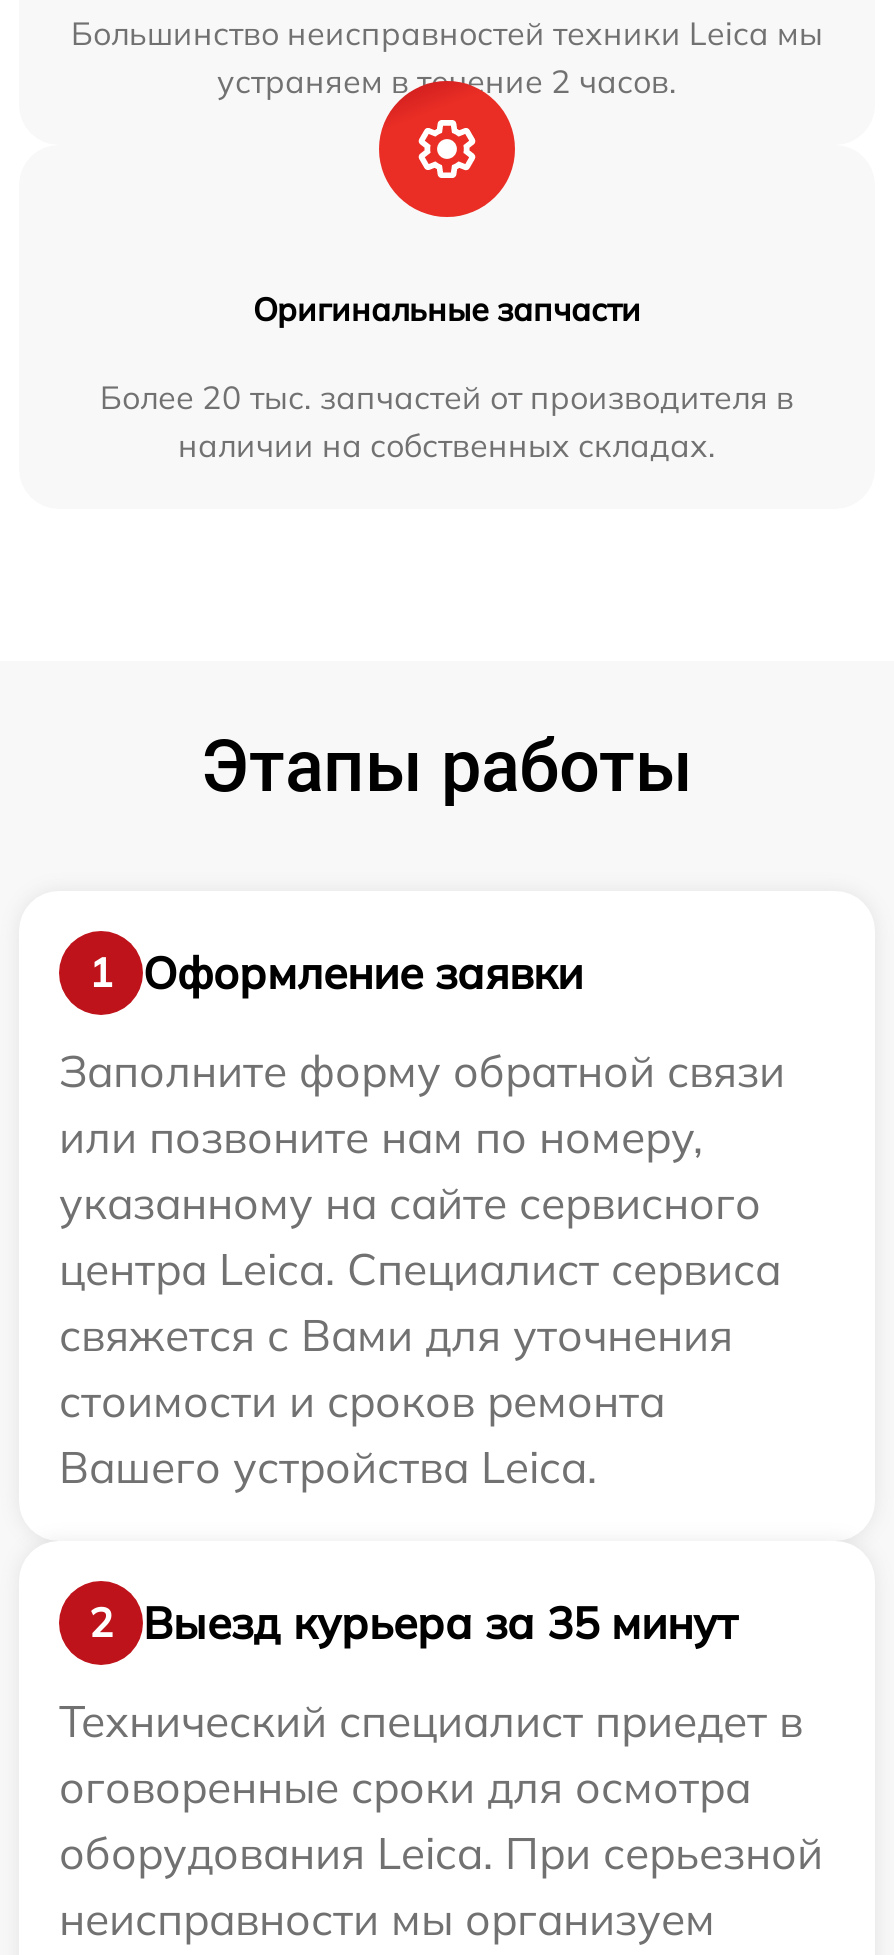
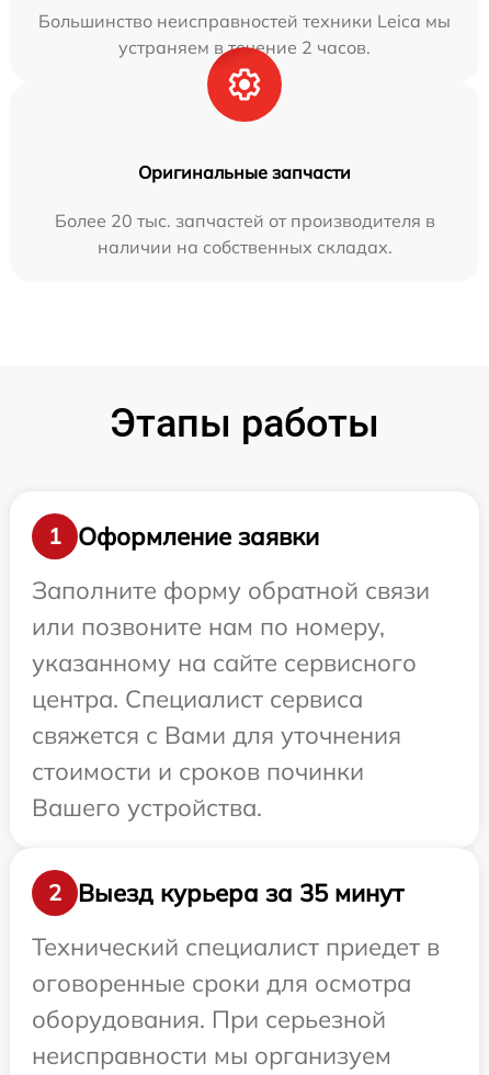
- центра Leica. Специалист сервиса
+ центра. Специалист сервиса

- стоимости и сроков ремонта
- Вашего устройства Leica.
+ стоимости и сроков починки
+ Вашего устройства.

- оборудования Leica. При серьезной
+ оборудования. При серьезной
